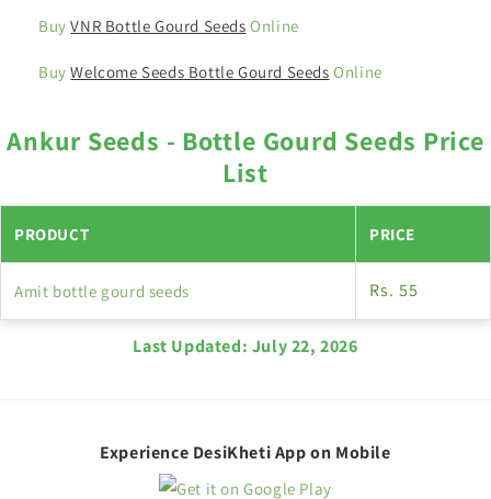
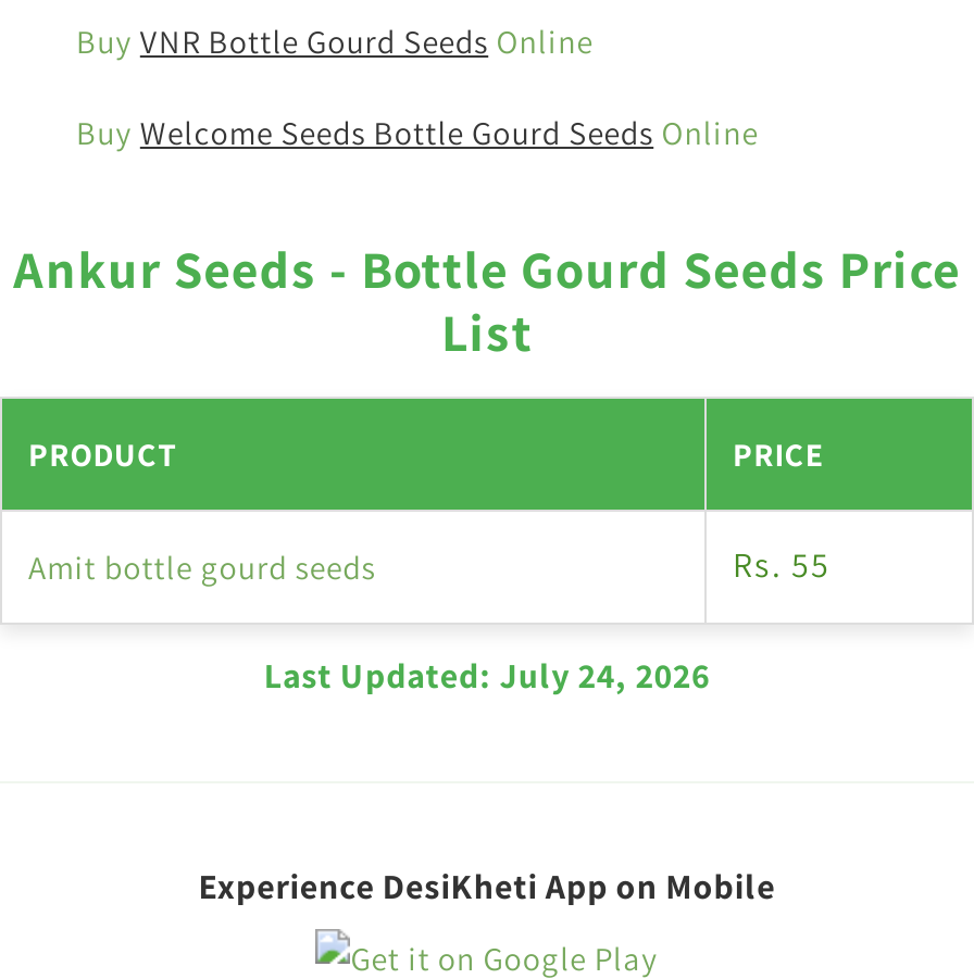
- Last Updated: July 22, 2026
+ Last Updated: July 24, 2026
